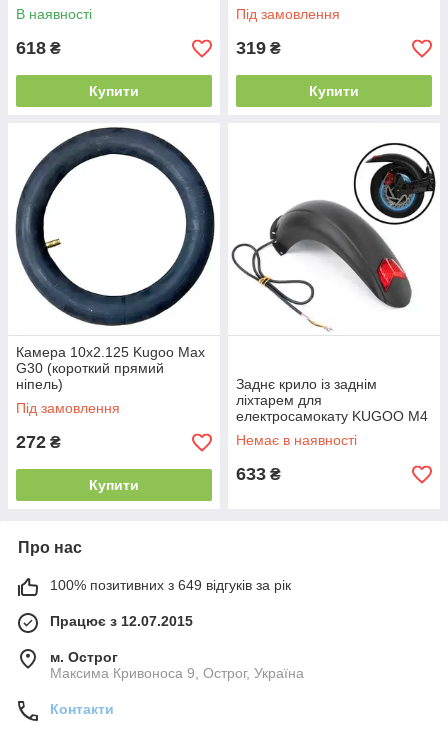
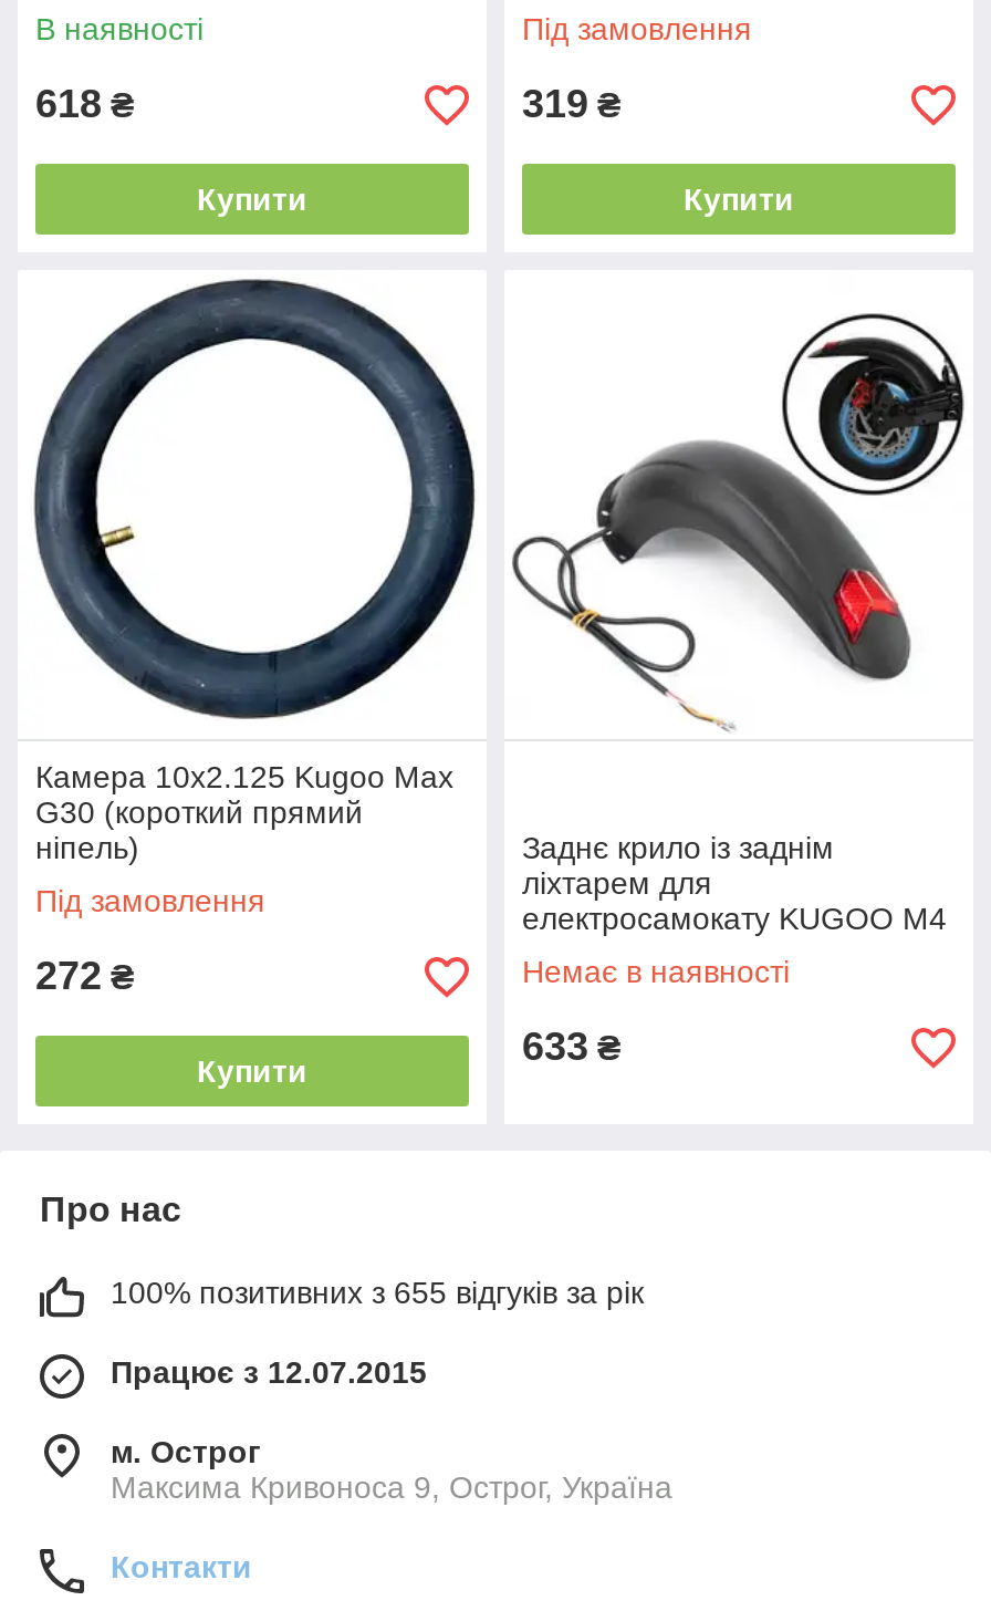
- 100% позитивних з 649 відгуків за рік
+ 100% позитивних з 655 відгуків за рік
